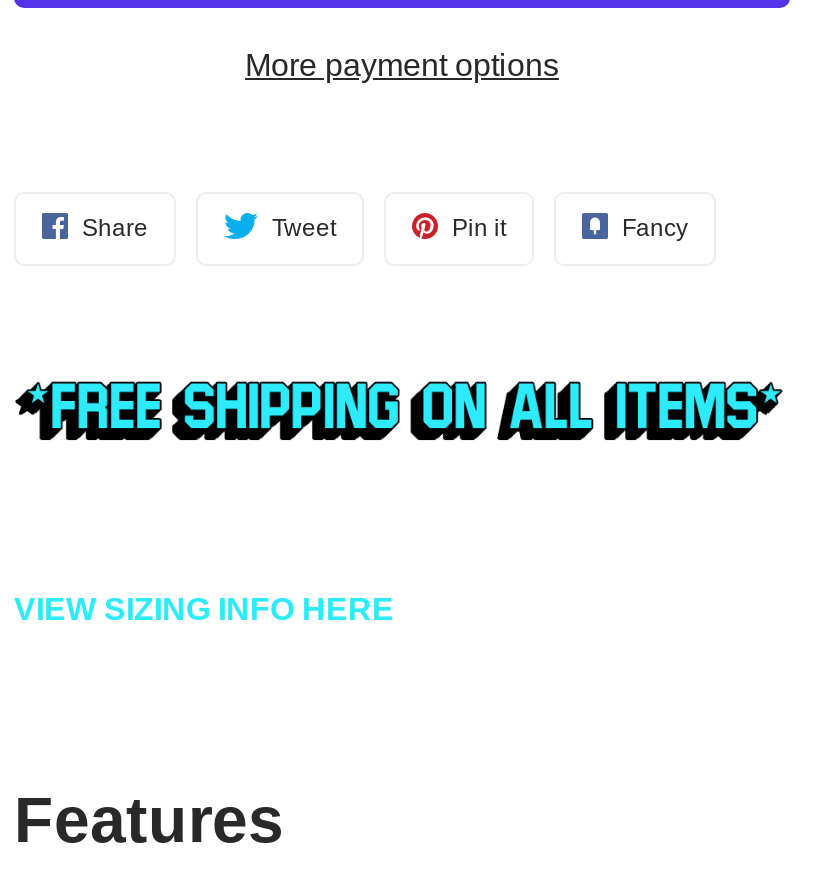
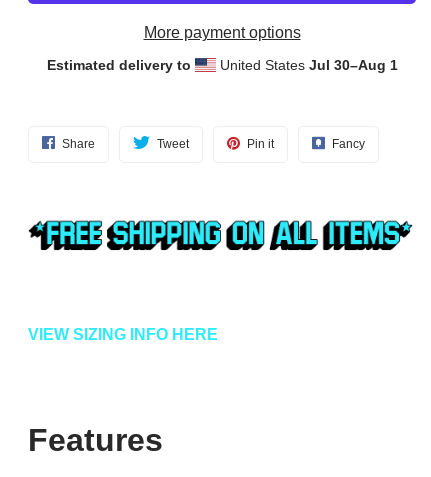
+ Estimated delivery to
+ United States Jul 30–Aug 1
